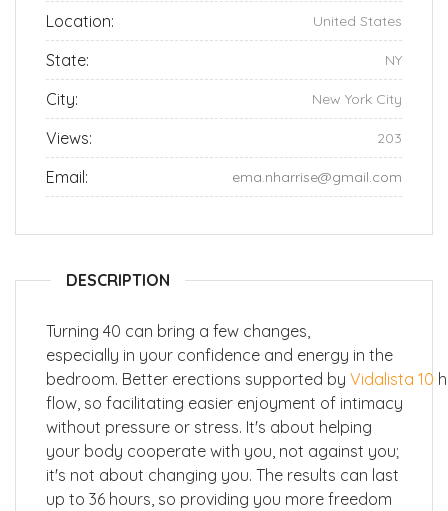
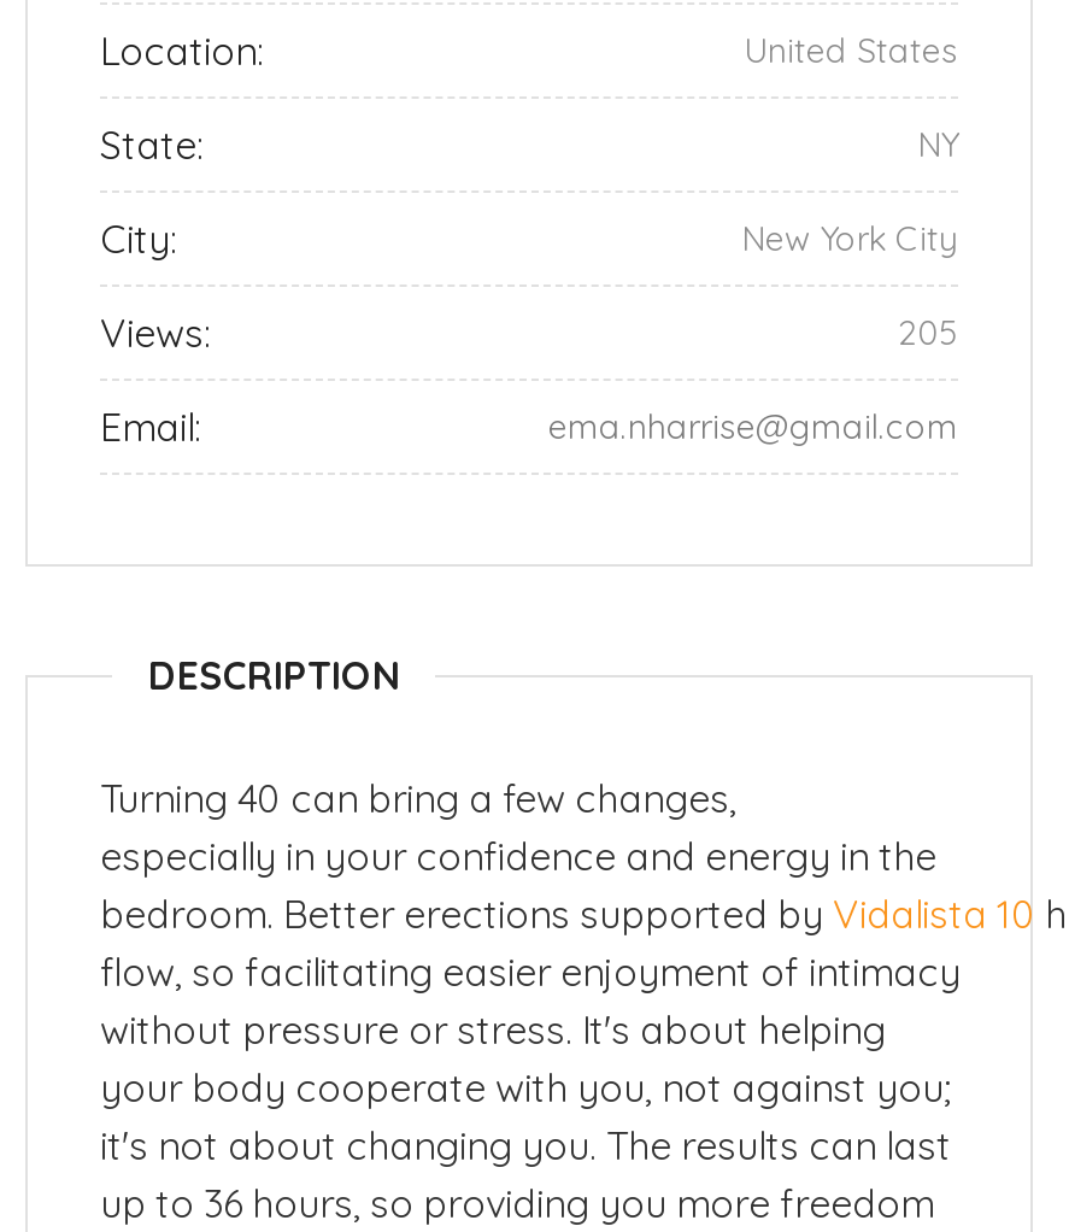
- 203
+ 205
